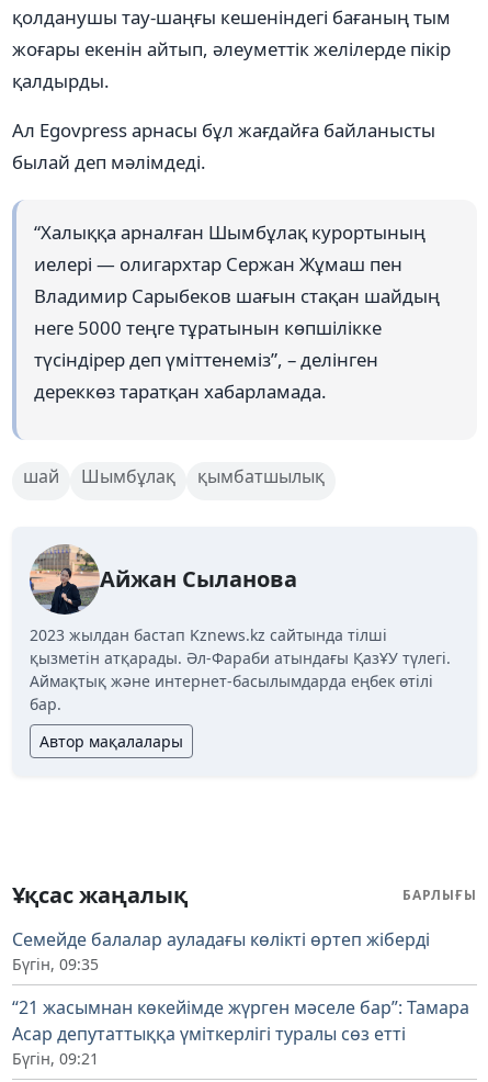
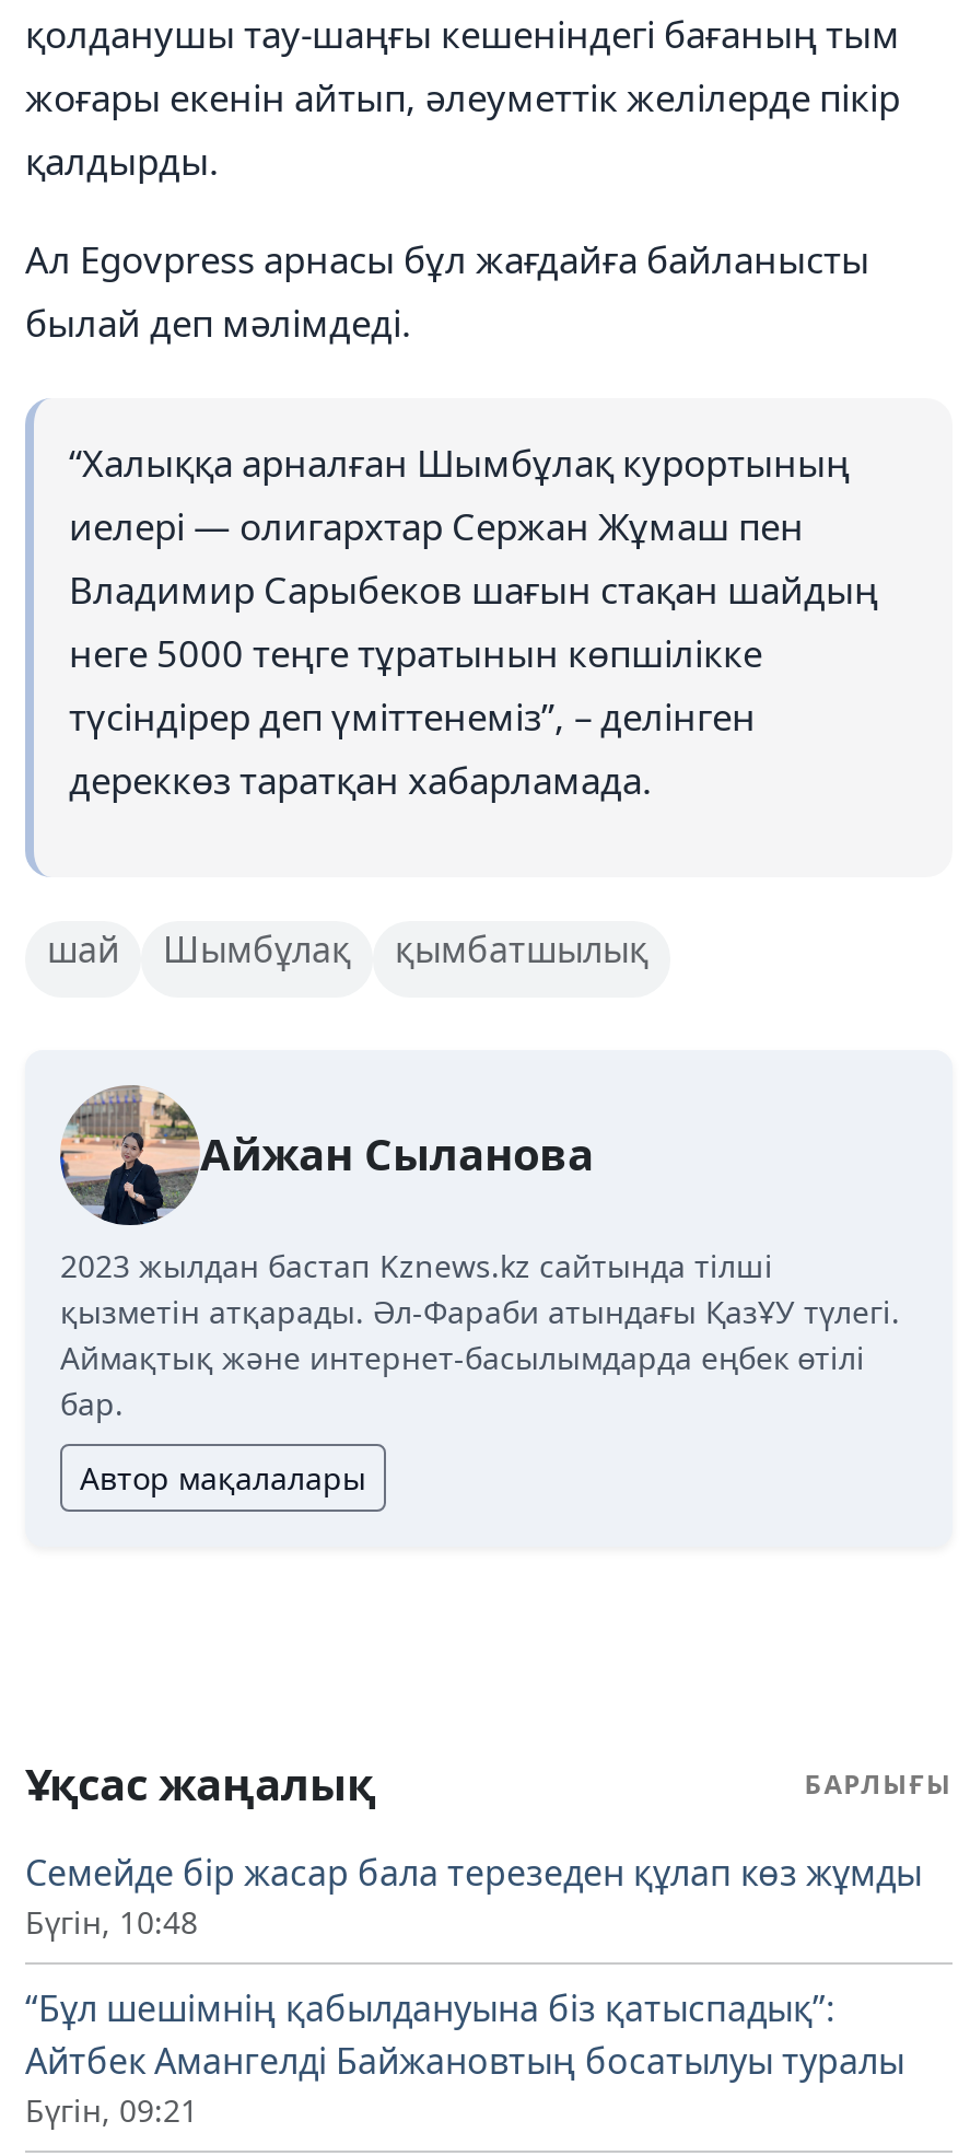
- Семейде балалар ауладағы көлікті өртеп жіберді
- Бүгін, 09:35
+ Семейде бір жасар бала терезеден құлап көз жұмды
+ Бүгін, 10:48

- “21 жасымнан көкейімде жүрген мәселе бар”: Тамара
- Асар депутаттыққа үміткерлігі туралы сөз етті
+ “Бұл шешімнің қабылдануына біз қатыспадық”:
+ Айтбек Амангелді Байжановтың босатылуы туралы
